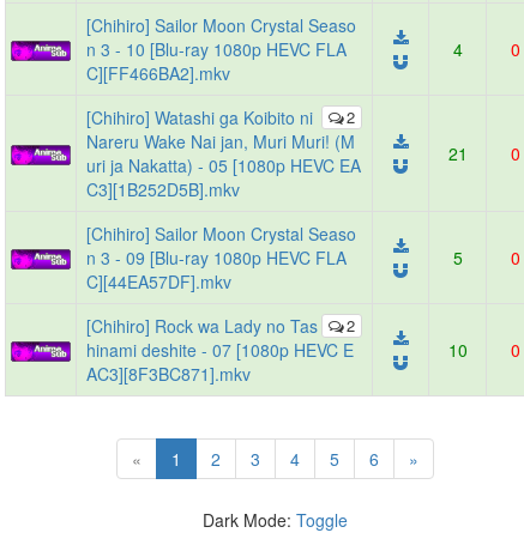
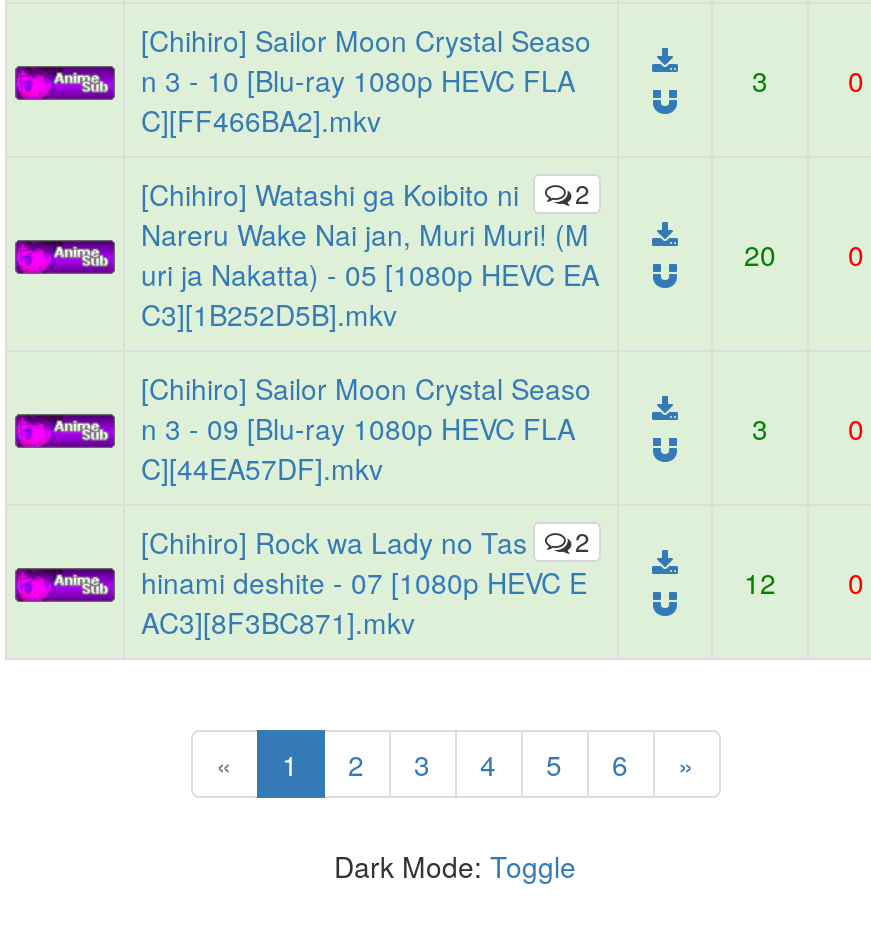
- 4 0
+ 3 0

- 21 0
+ 20 0

- 5 0
+ 3 0

- 10 0
+ 12 0
